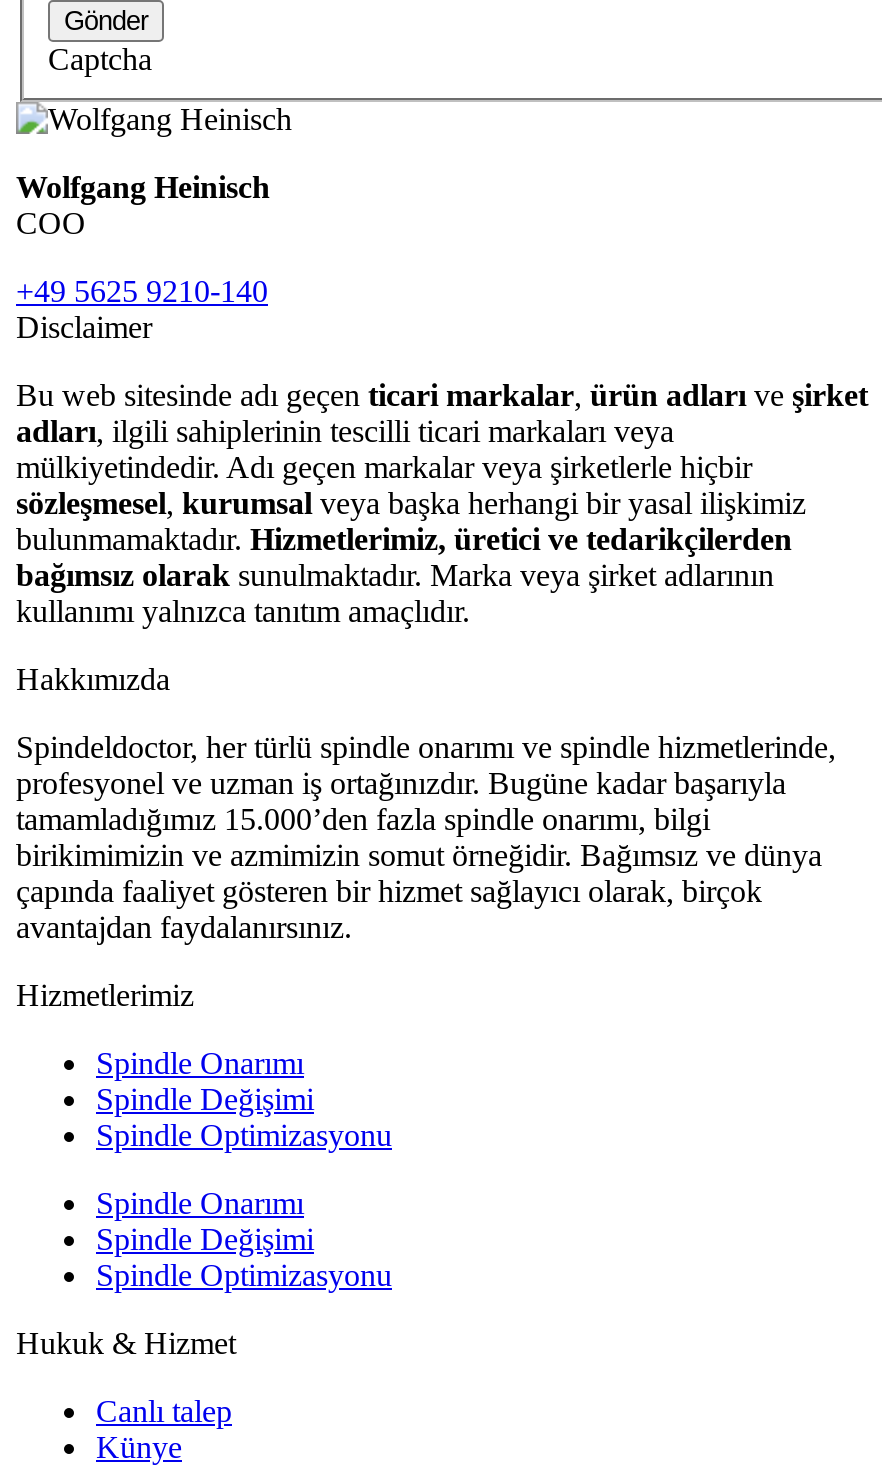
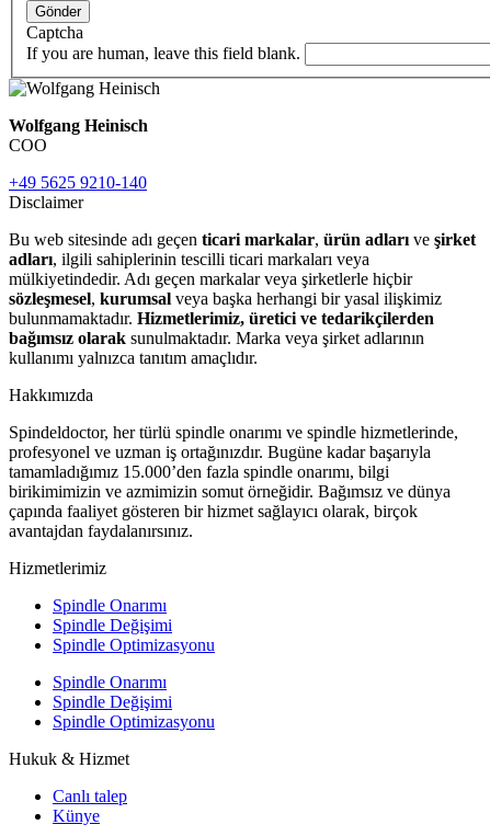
+ If you are human, leave this field blank.
